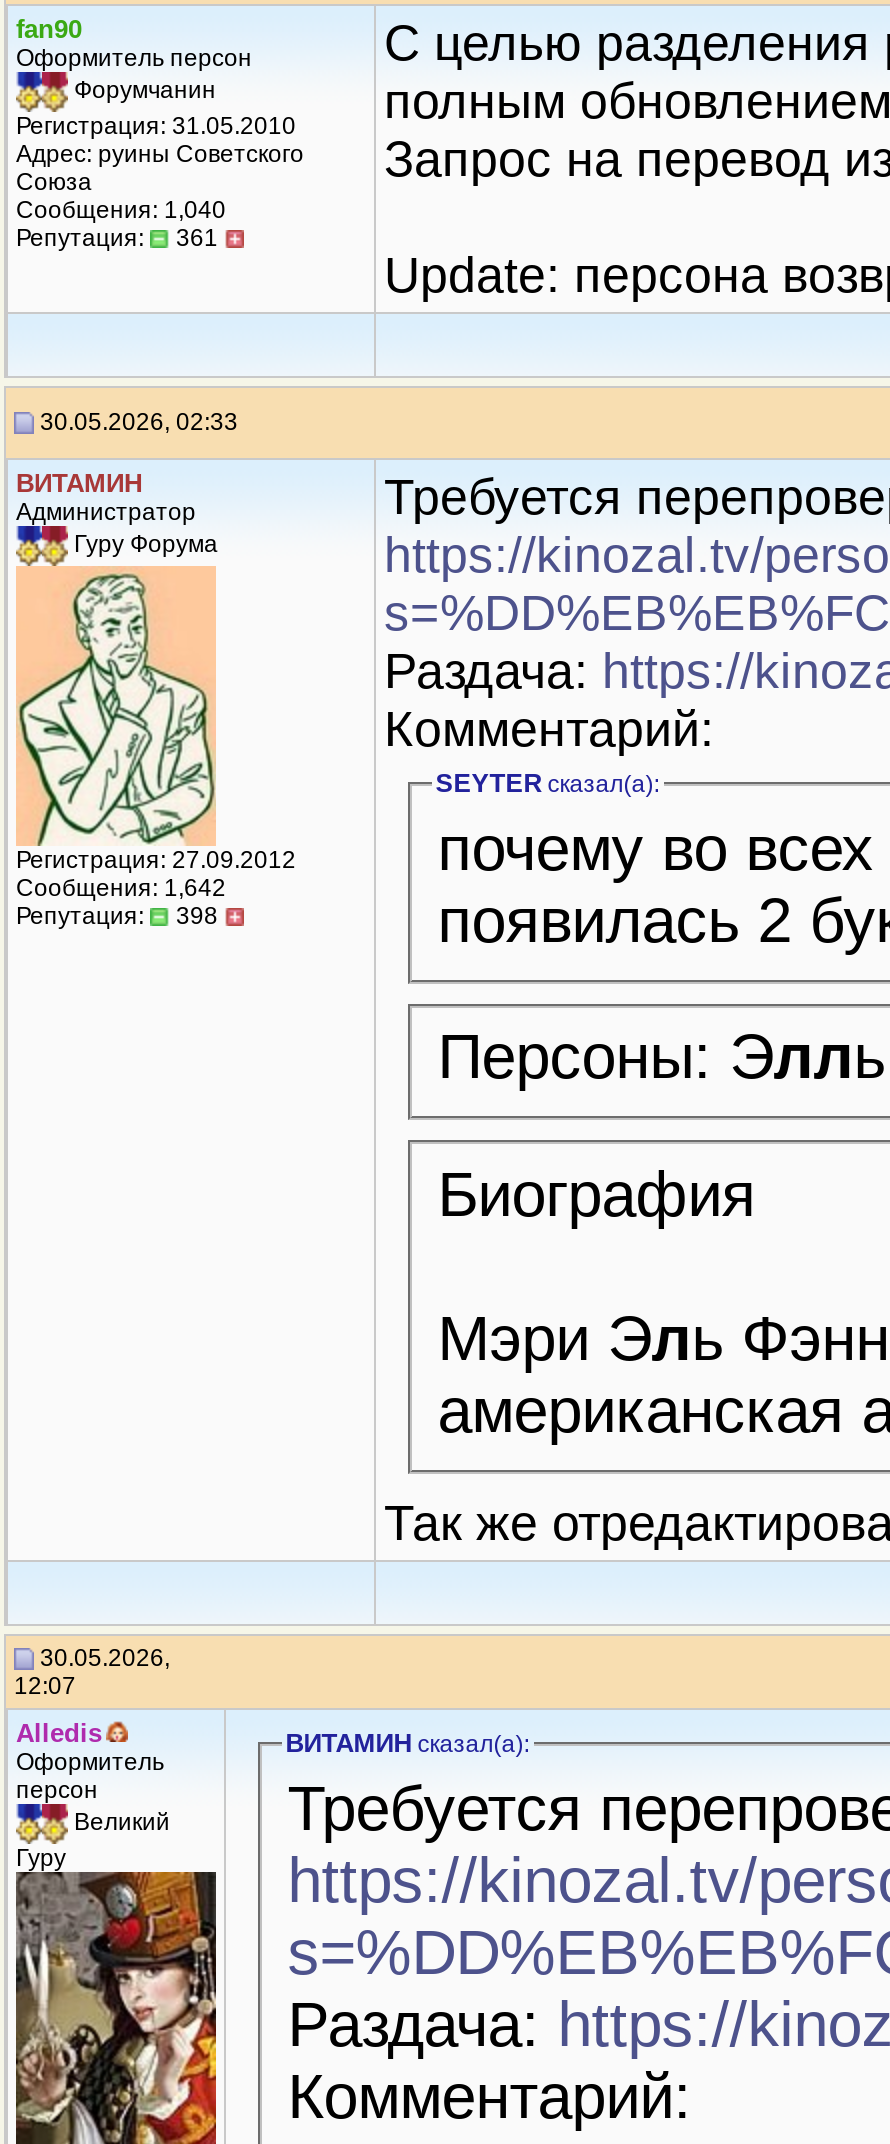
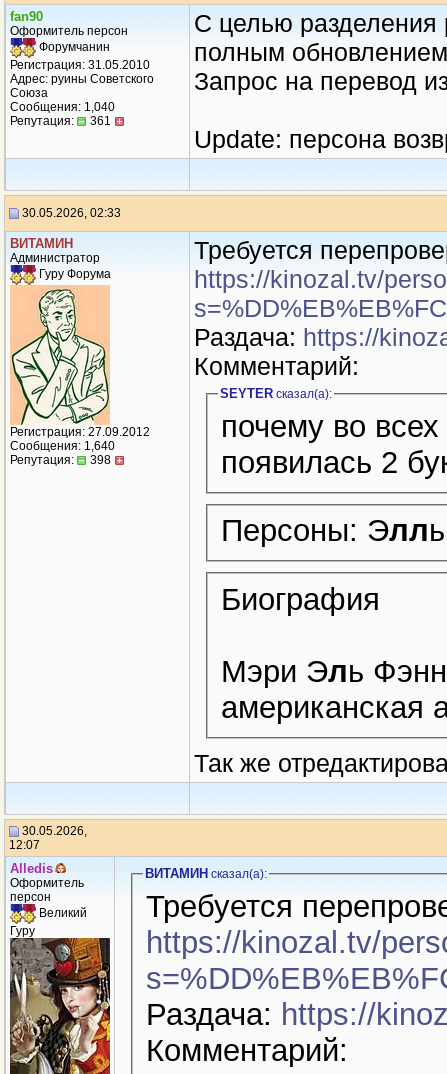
- Сообщения: 1,642
+ Сообщения: 1,640
